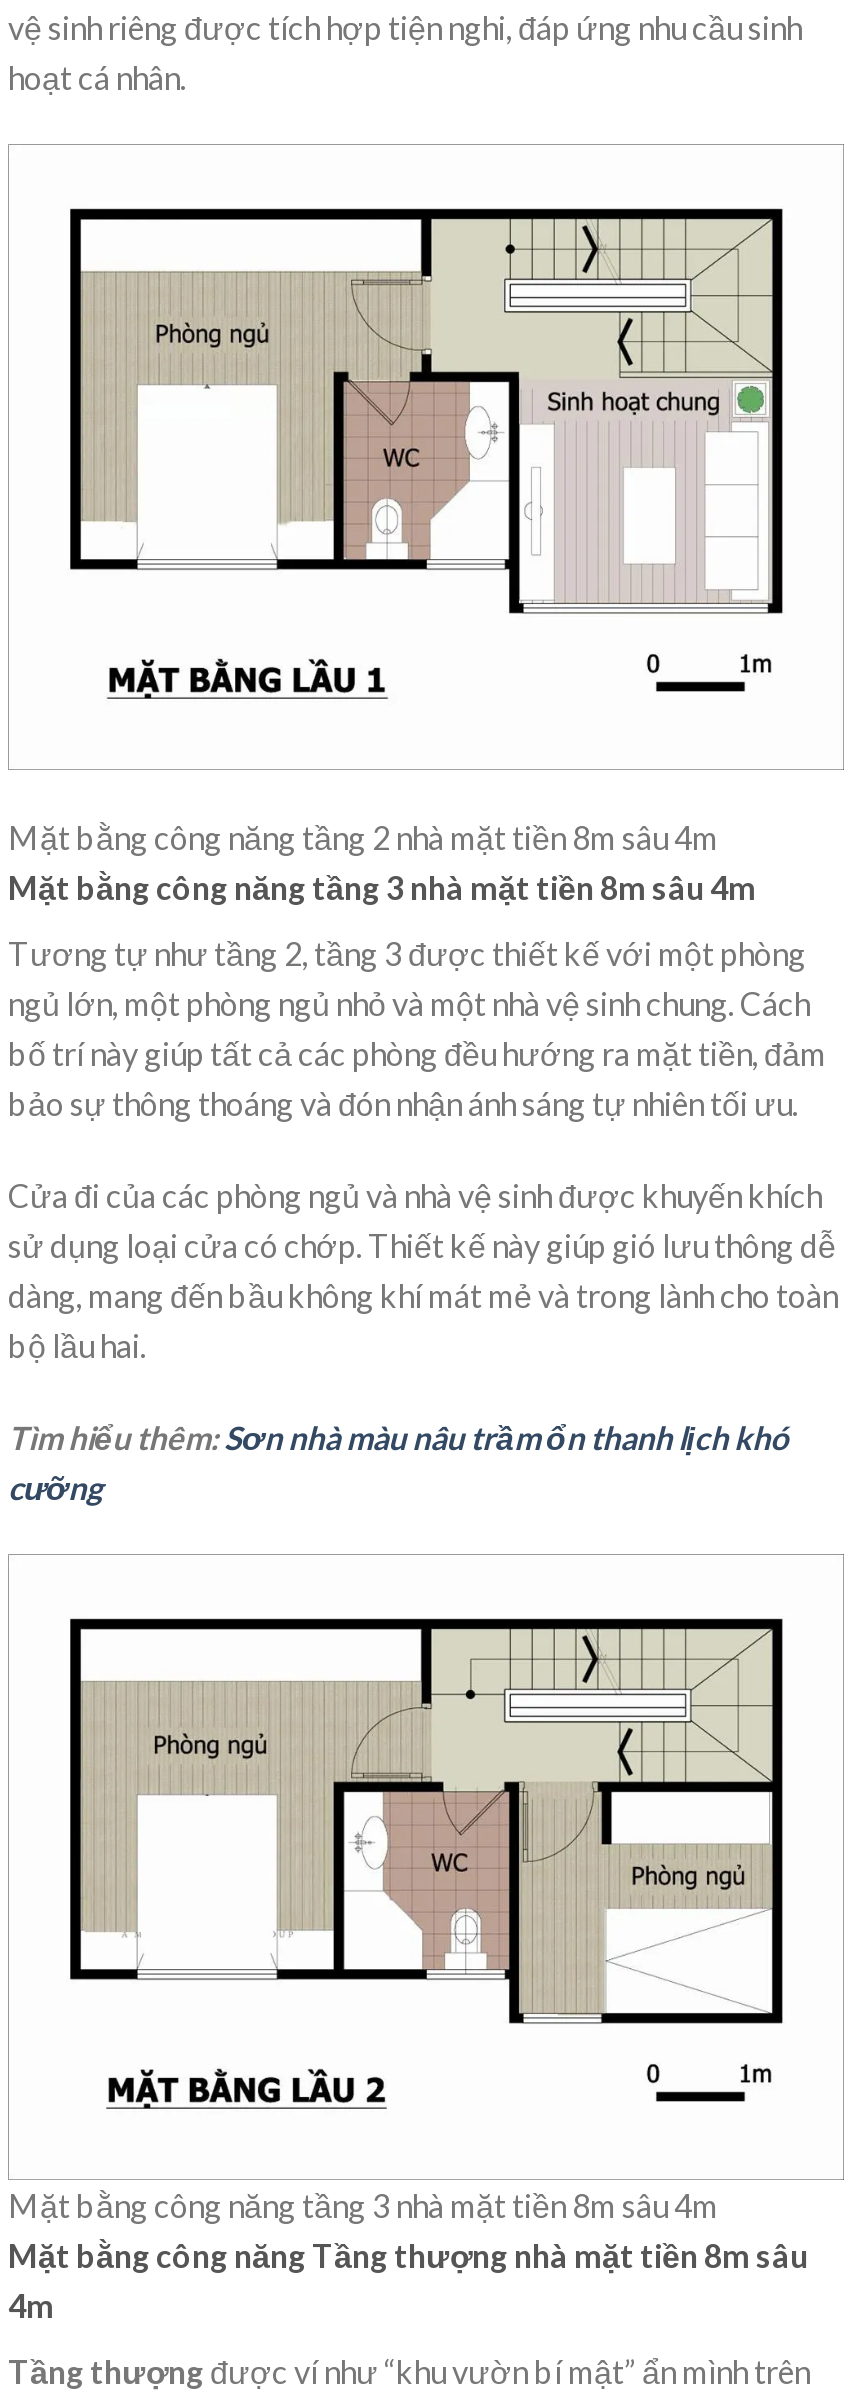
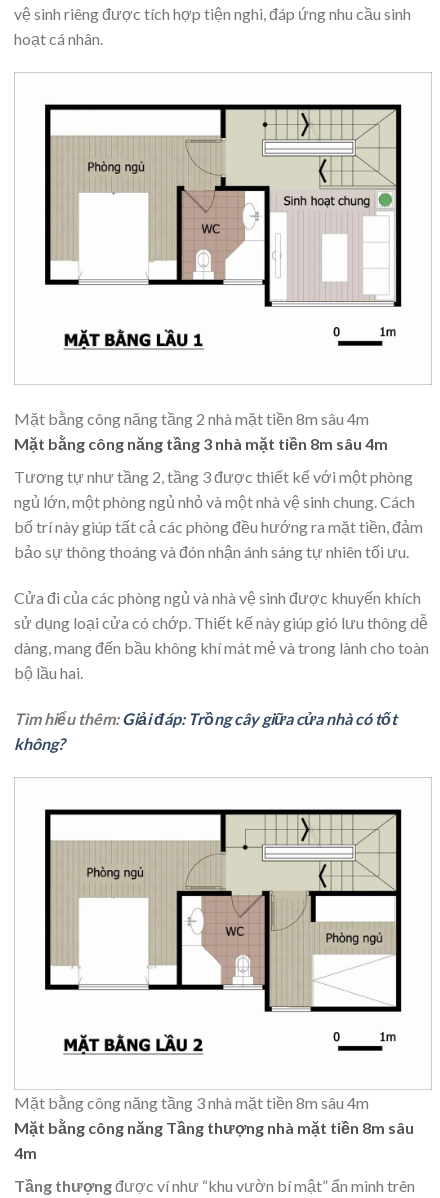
- Tìm hiểu thêm:Sơn nhà màu nâu trầm ổn thanh lịch khó
- cưỡng
+ Tìm hiểu thêm:Giải đáp: Trồng cây giữa cửa nhà có tốt
+ không?
